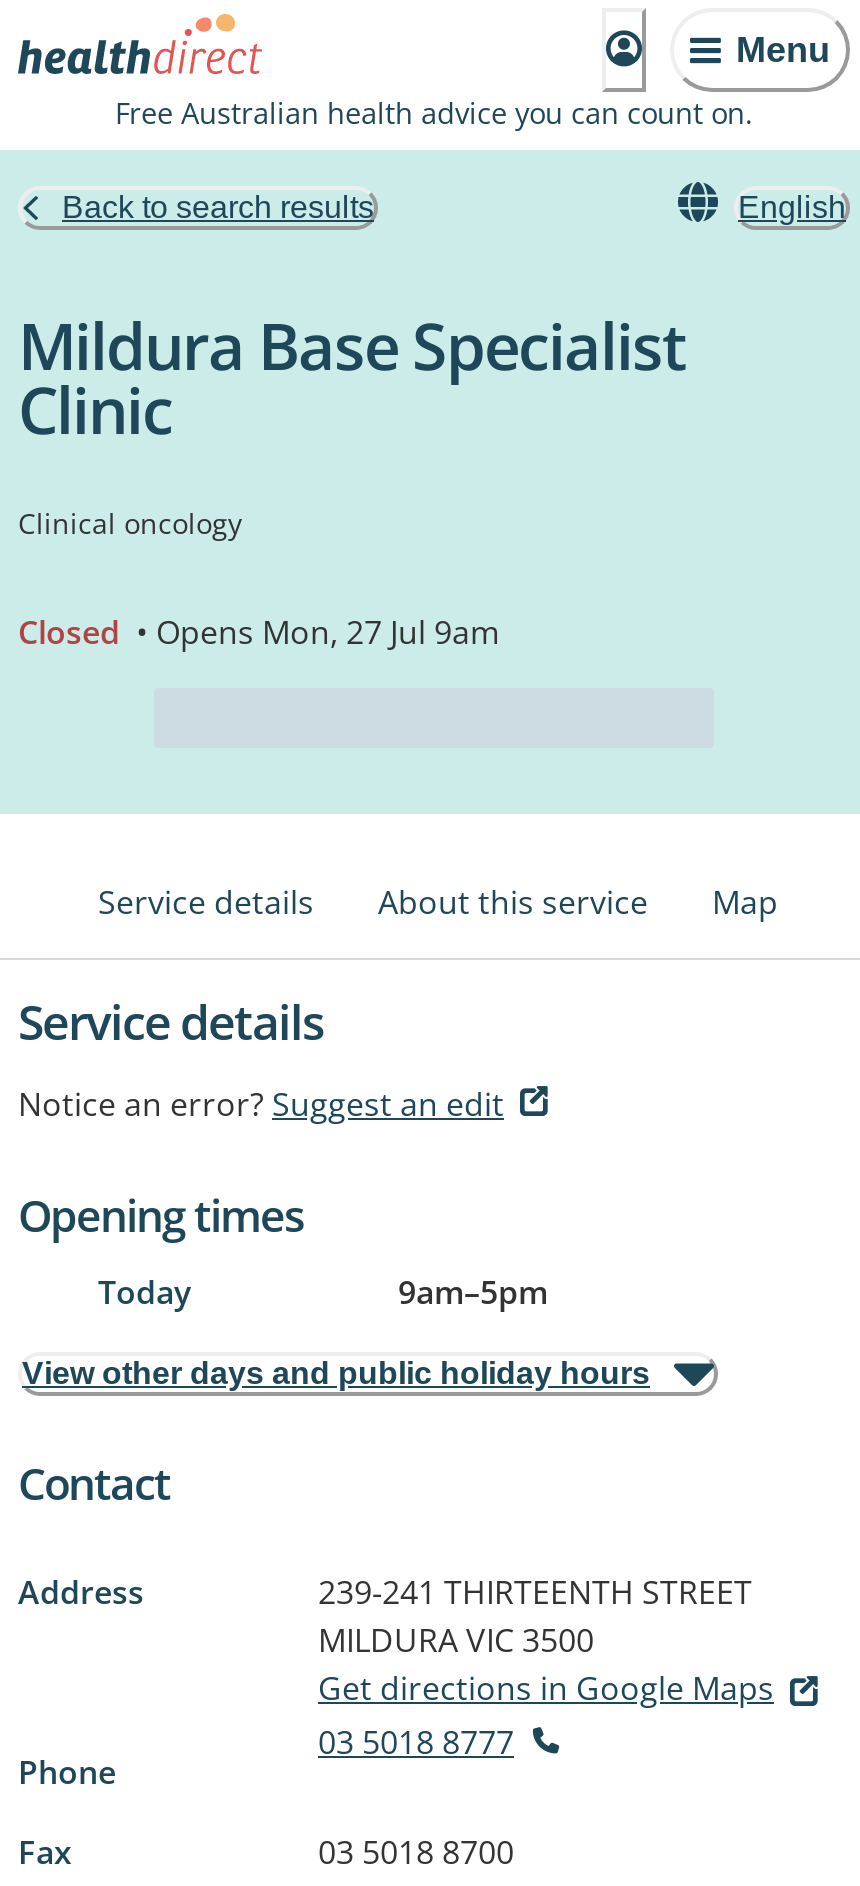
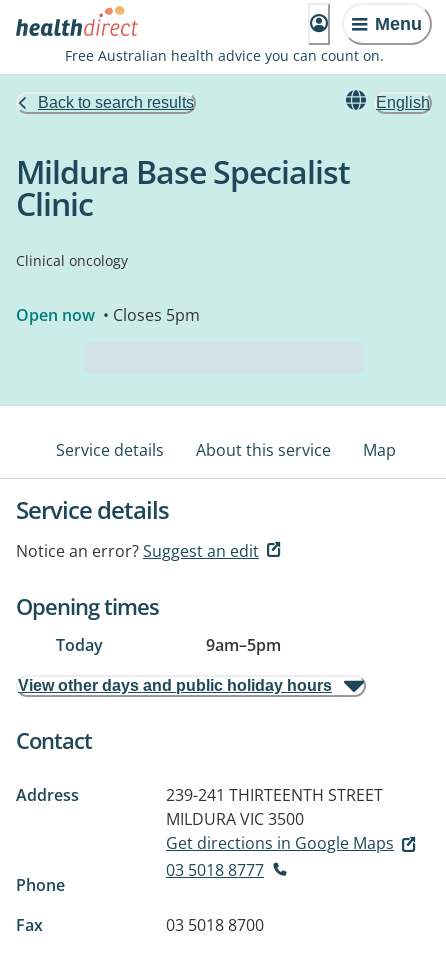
- Closed • Opens Mon, 27 Jul 9am
+ Open now • Closes 5pm
